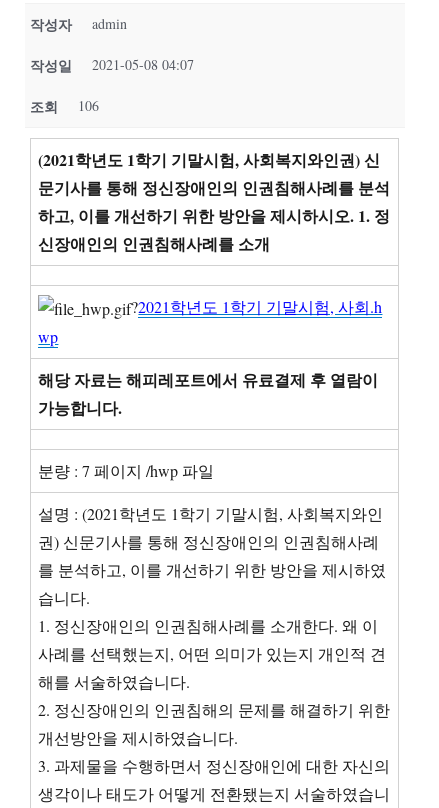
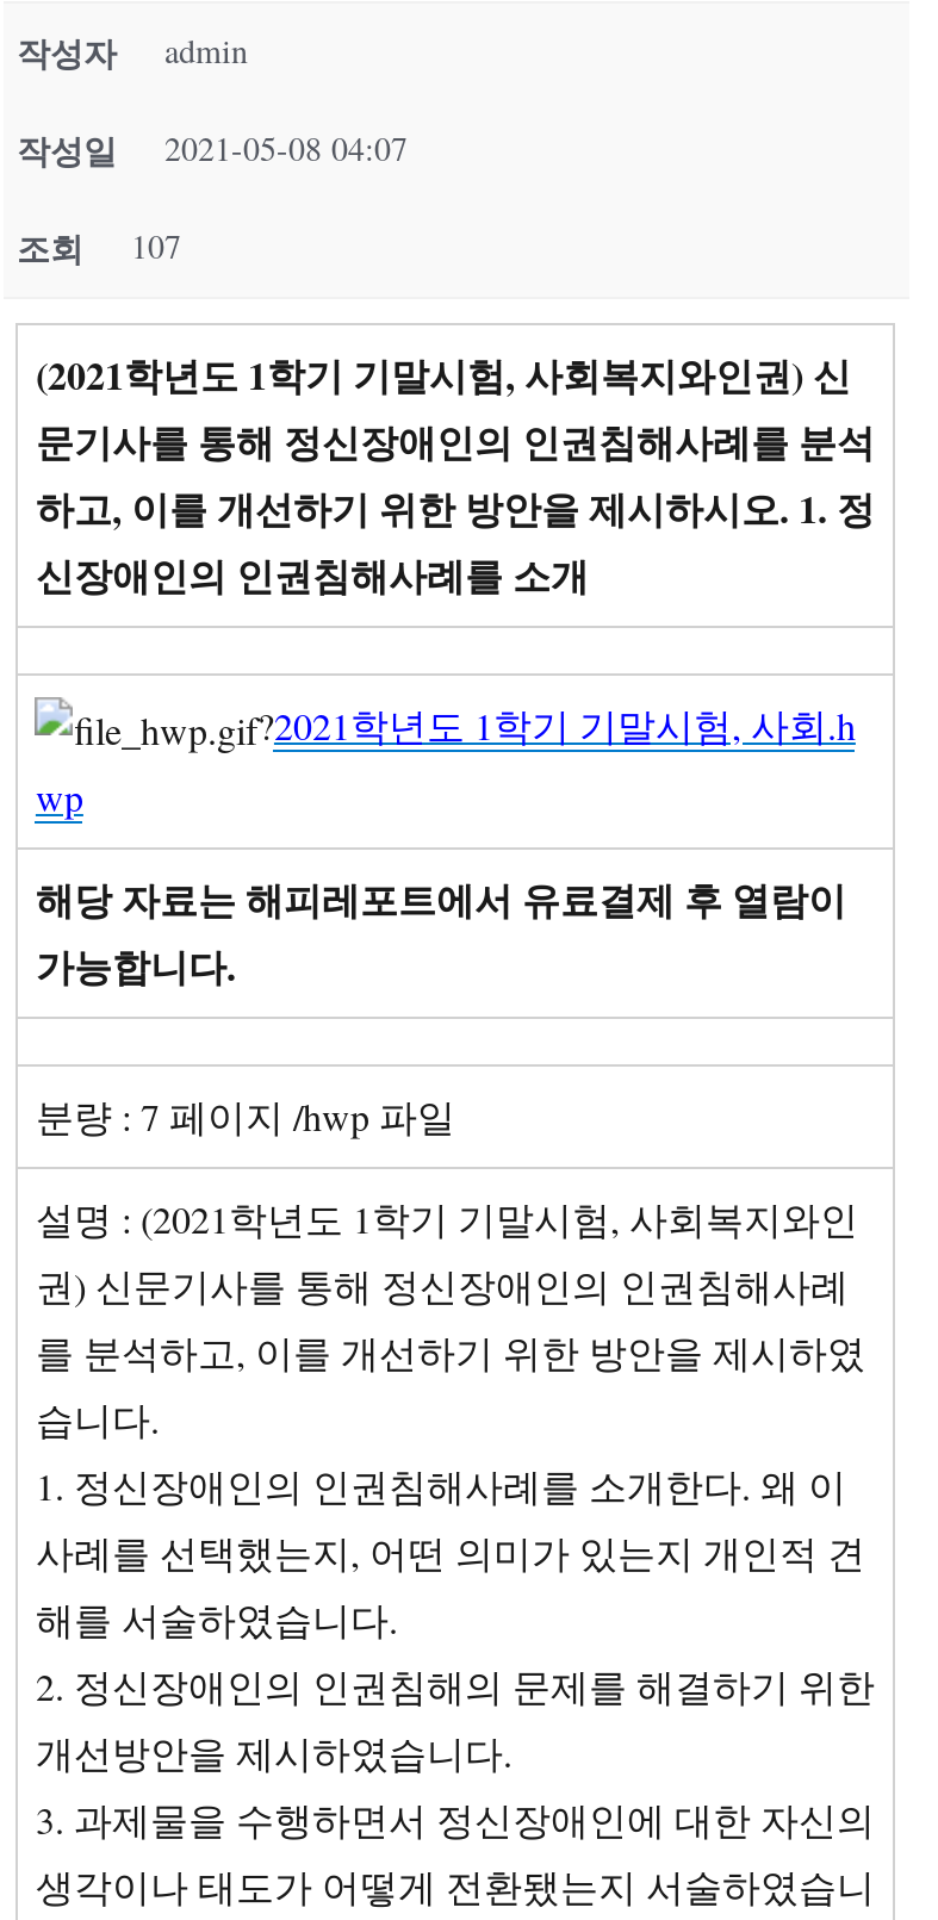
- 조회 106
+ 조회 107
